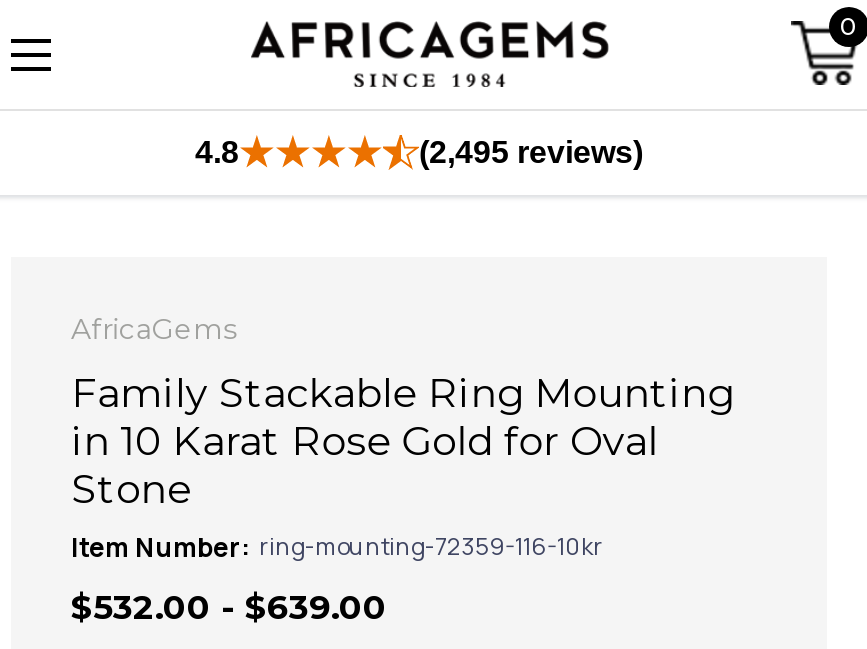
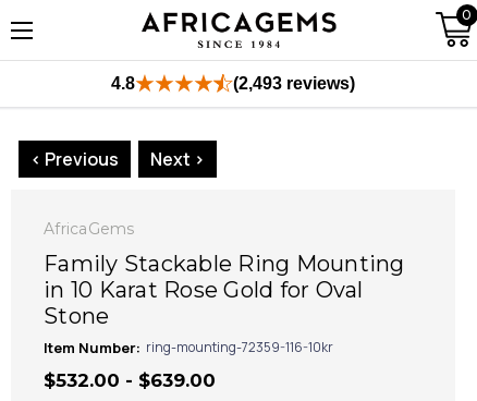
- (2,495 reviews)
+ (2,493 reviews)
+ < Previous
+ Next >
